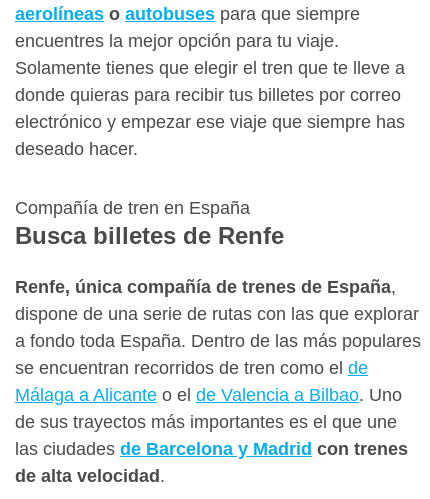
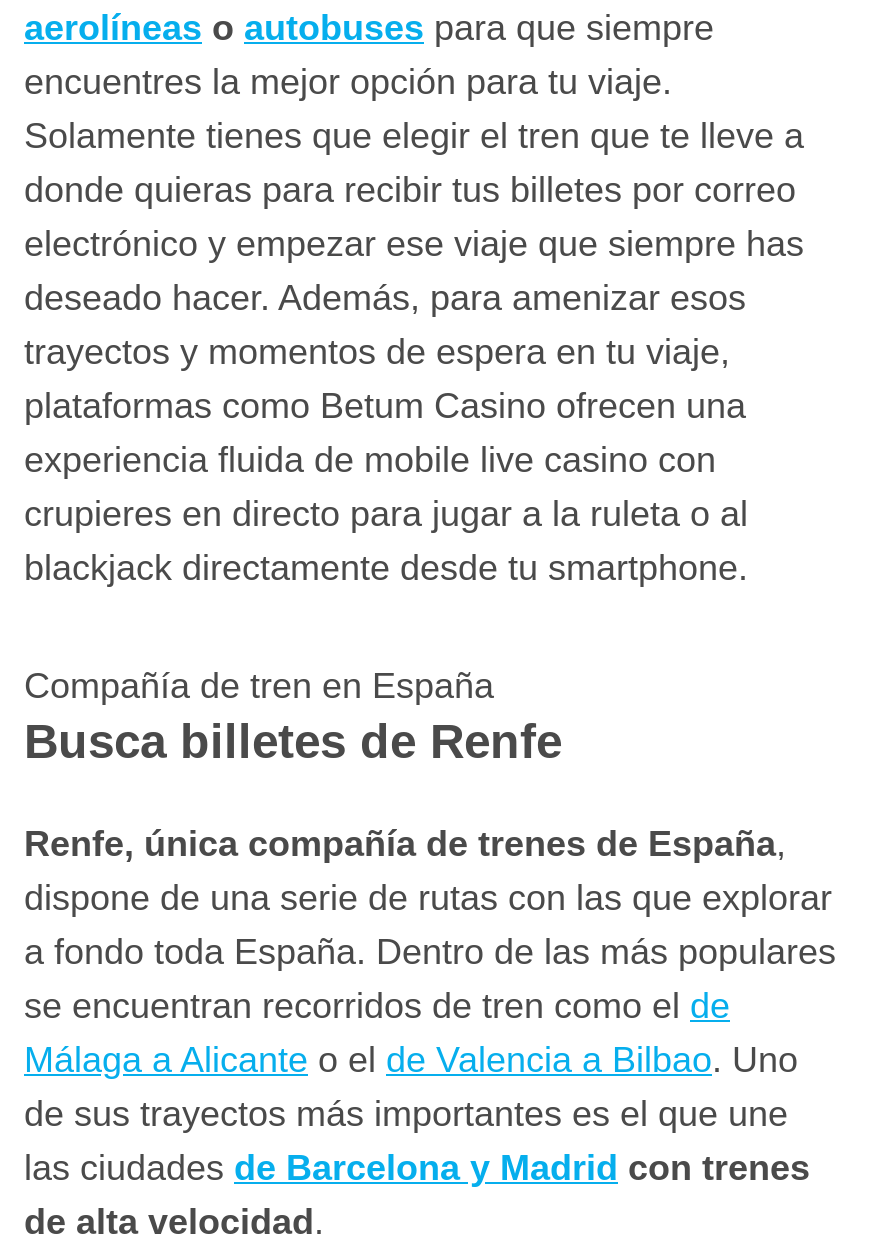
- deseado hacer.
+ deseado hacer. Además, para amenizar esos
+ trayectos y momentos de espera en tu viaje,
+ plataformas como Betum Casino ofrecen una
+ experiencia fluida de mobile live casino con
+ crupieres en directo para jugar a la ruleta o al
+ blackjack directamente desde tu smartphone.
